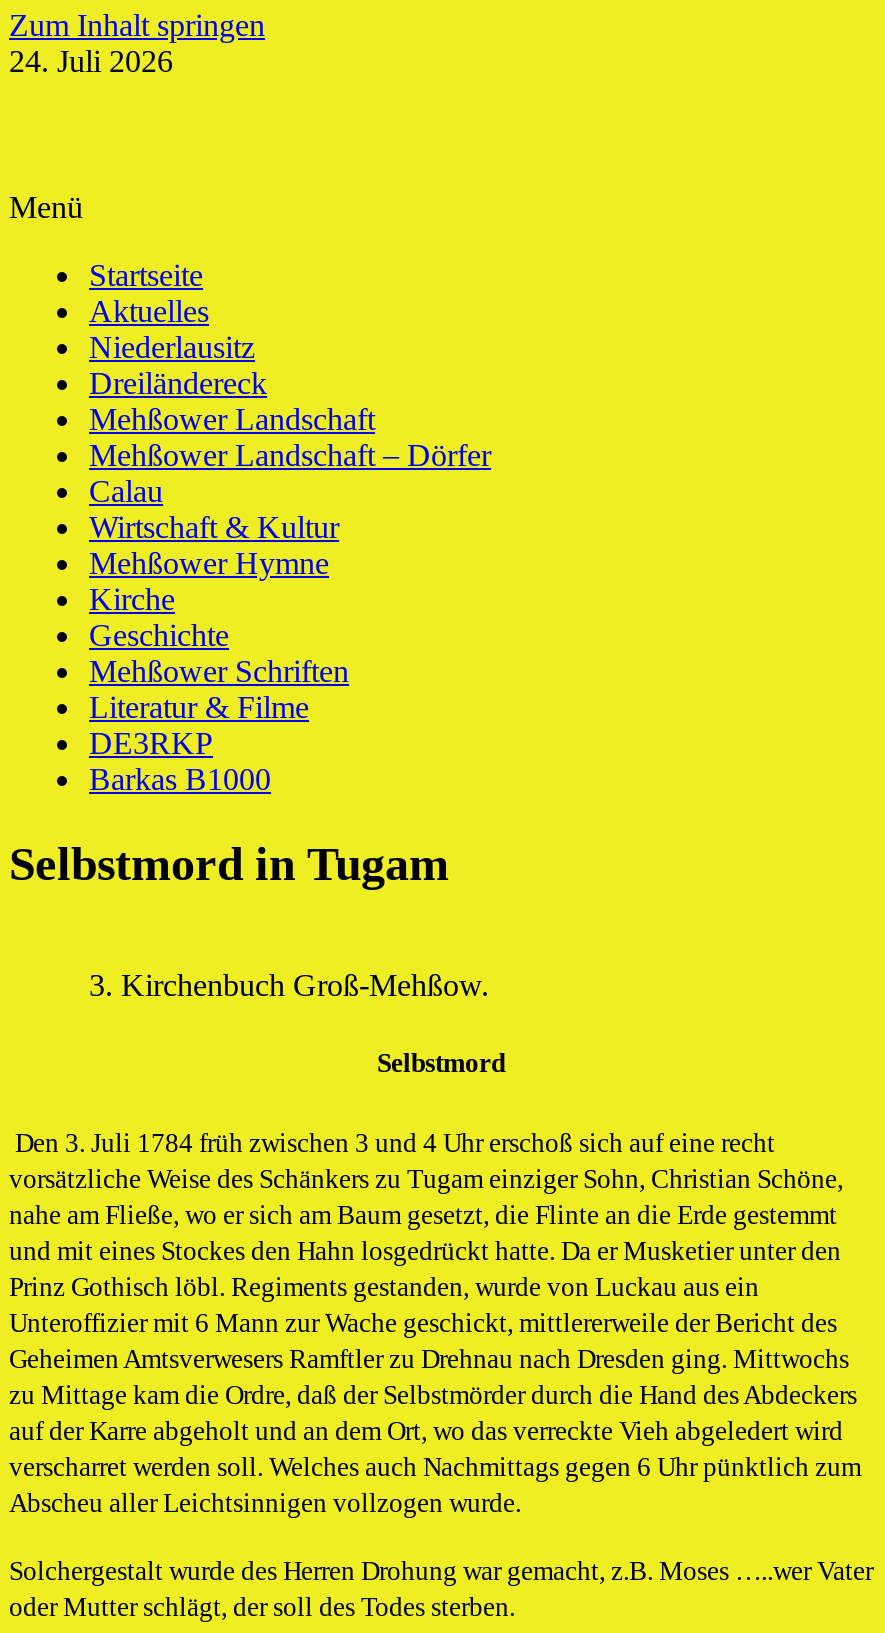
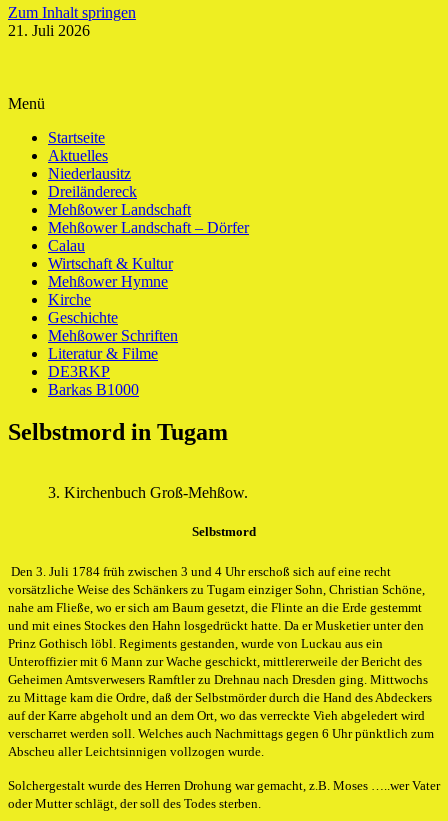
- 24. Juli 2026
+ 21. Juli 2026
